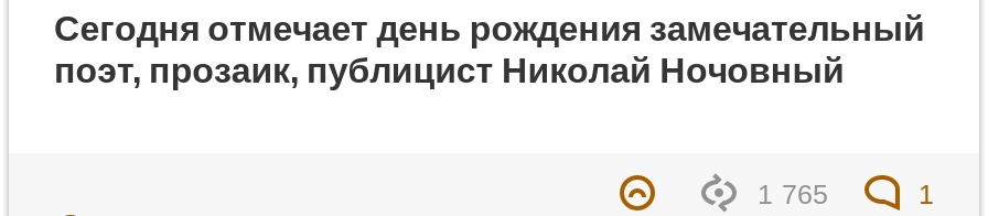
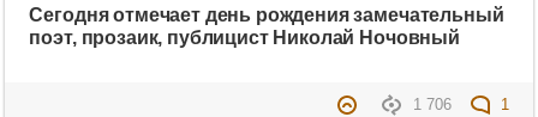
- 1 765
+ 1 706
